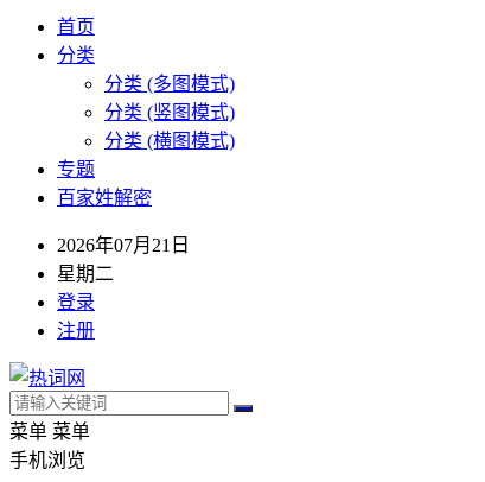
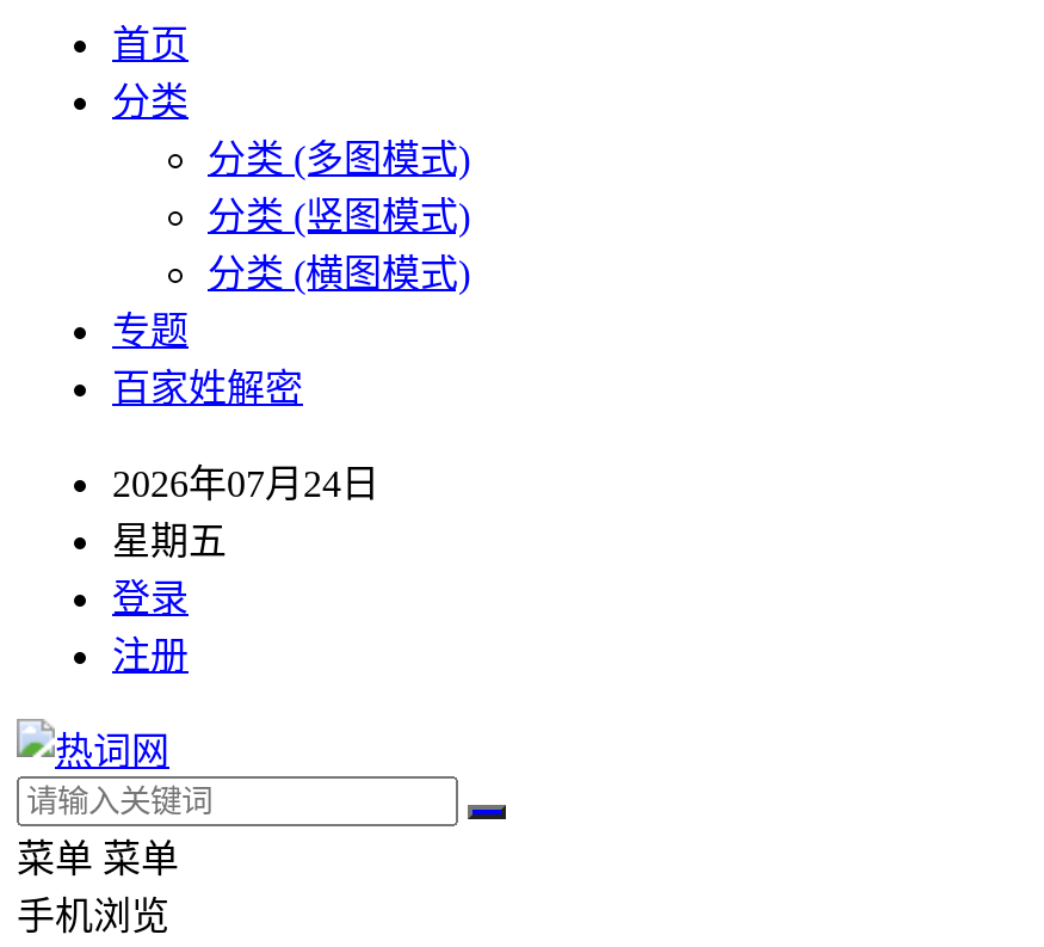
- 2026年07月21日
+ 2026年07月24日

- 星期二
+ 星期五
